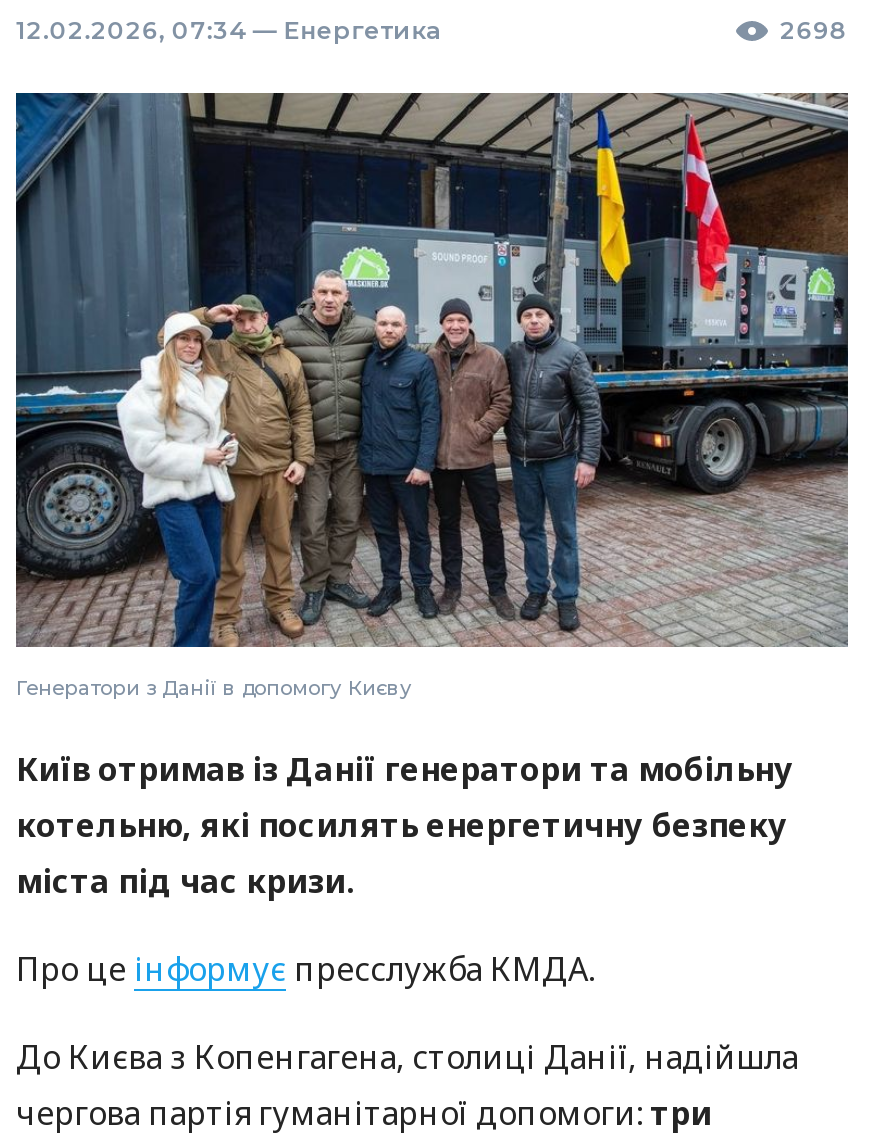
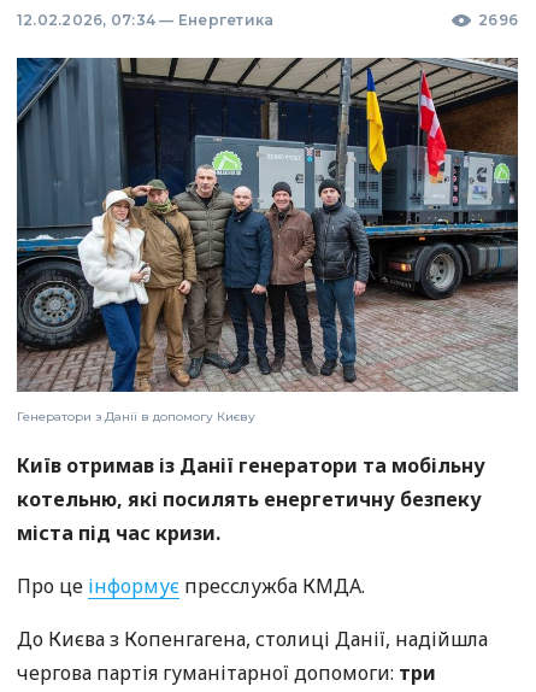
- 2698
+ 2696
